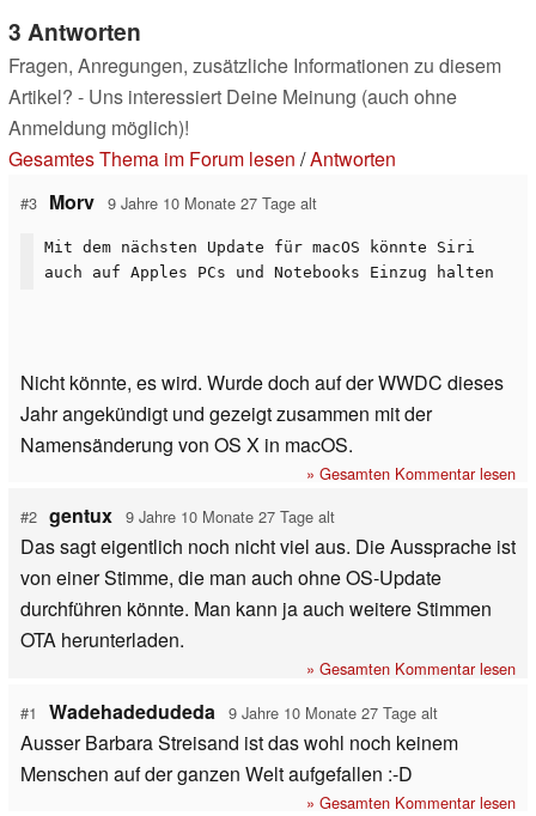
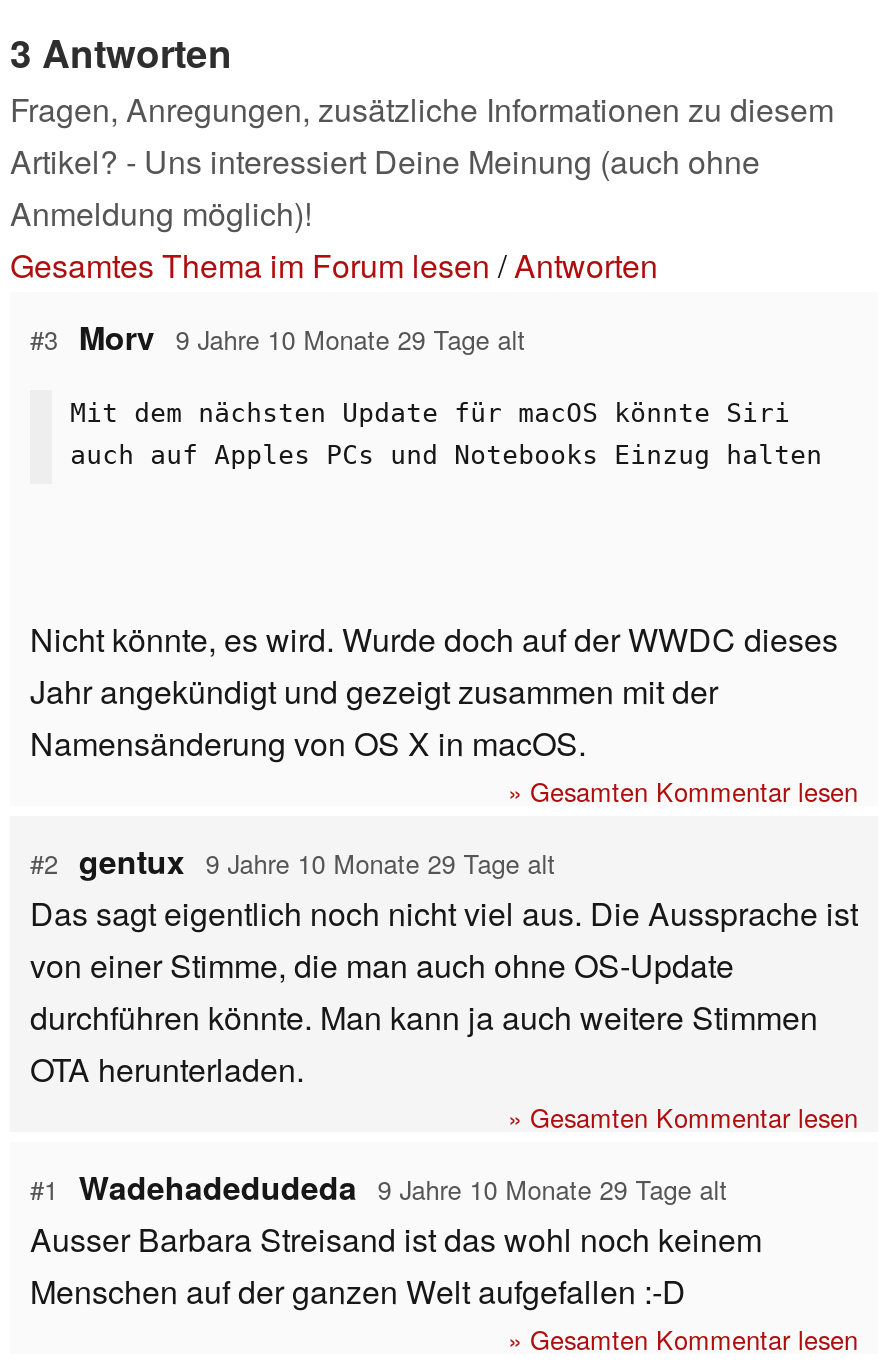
- #3 Morv 9 Jahre 10 Monate 27 Tage alt
+ #3 Morv 9 Jahre 10 Monate 29 Tage alt

- #2 gentux 9 Jahre 10 Monate 27 Tage alt
+ #2 gentux 9 Jahre 10 Monate 29 Tage alt

- #1 Wadehadedudeda 9 Jahre 10 Monate 27 Tage alt
+ #1 Wadehadedudeda 9 Jahre 10 Monate 29 Tage alt
